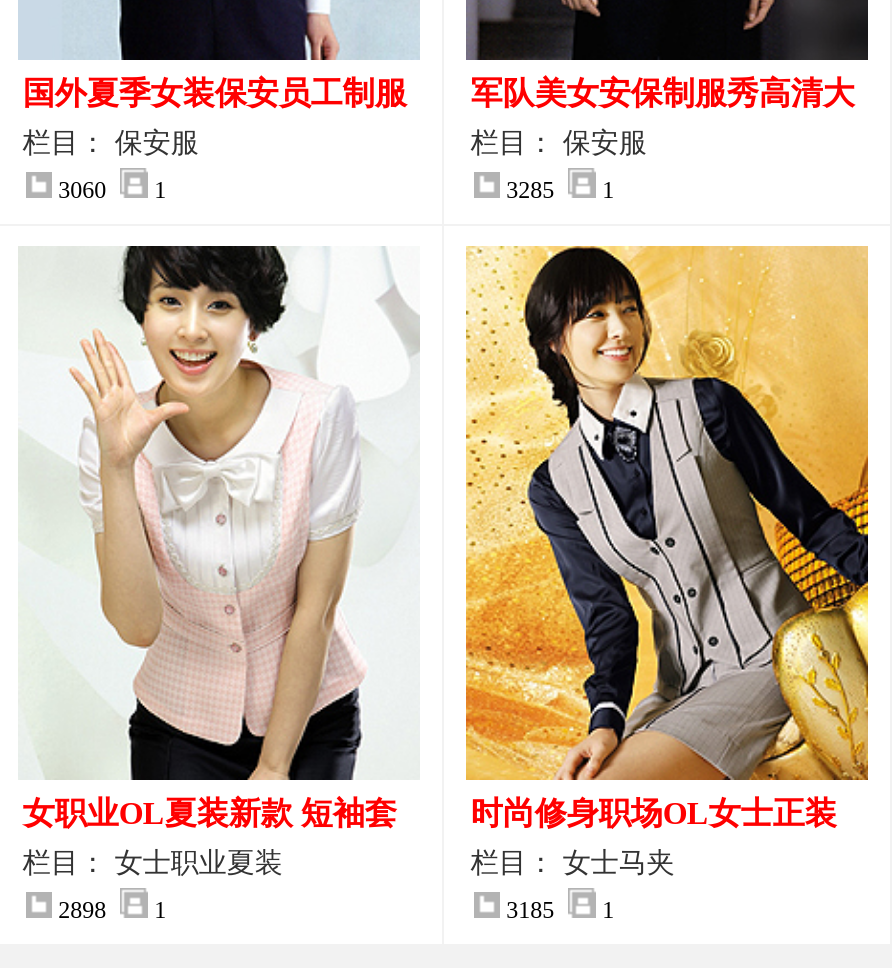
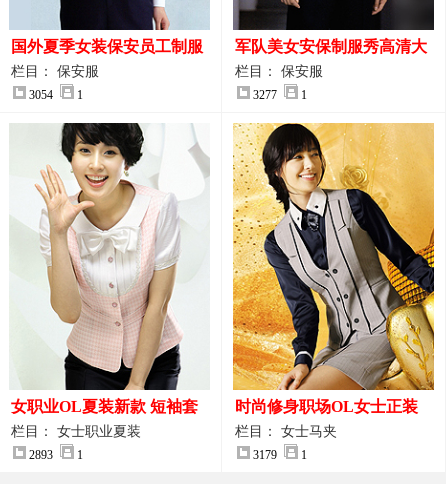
- 3060 1
+ 3054 1

- 3285 1
+ 3277 1

- 2898 1
+ 2893 1

- 3185 1
+ 3179 1
